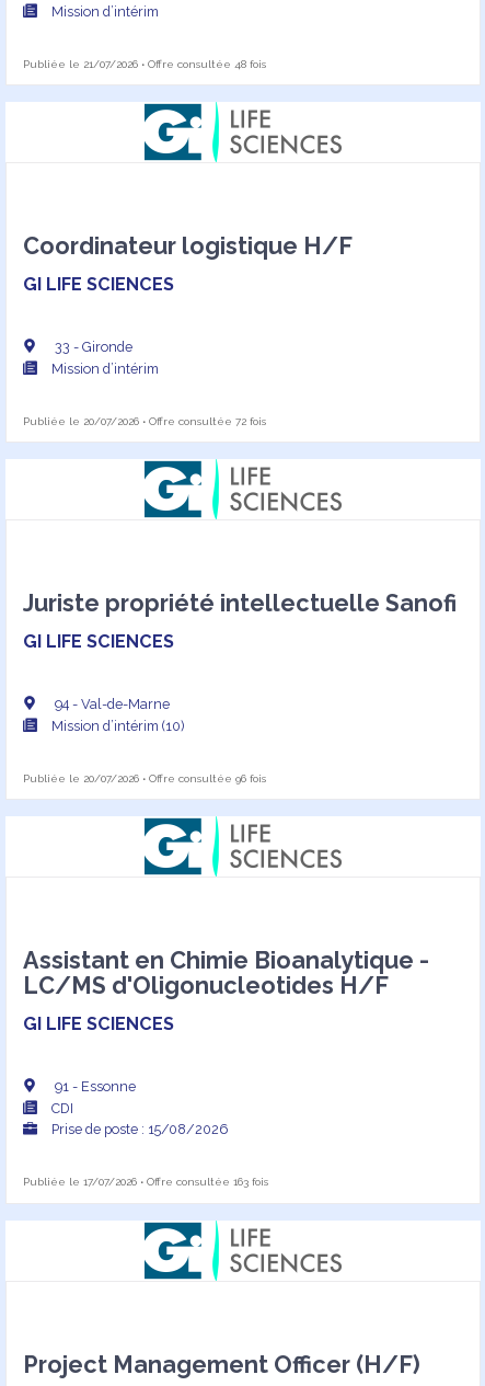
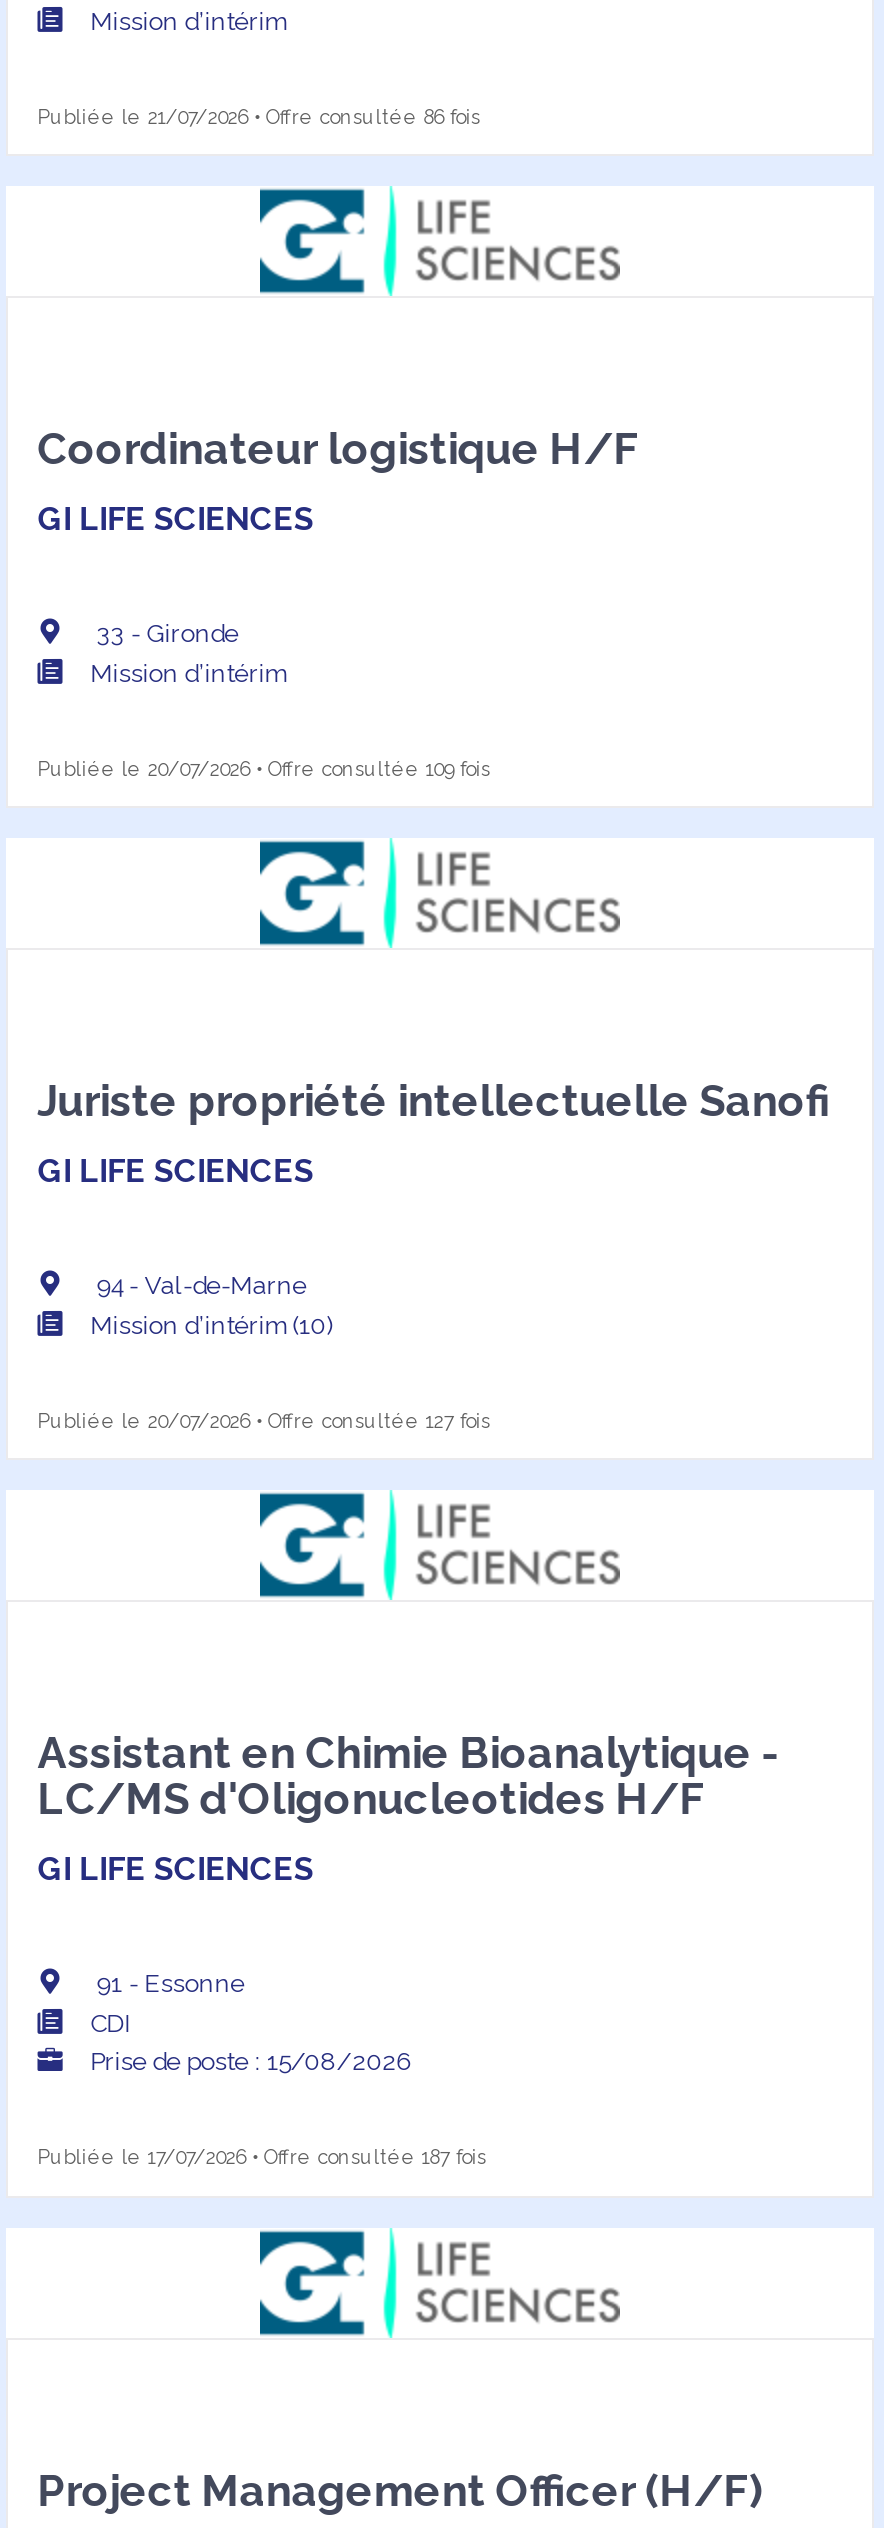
- Publiée le 21/07/2026 • Offre consultée 48 fois
+ Publiée le 21/07/2026 • Offre consultée 86 fois

- Publiée le 20/07/2026 • Offre consultée 72 fois
+ Publiée le 20/07/2026 • Offre consultée 109 fois

- Publiée le 20/07/2026 • Offre consultée 96 fois
+ Publiée le 20/07/2026 • Offre consultée 127 fois

- Publiée le 17/07/2026 • Offre consultée 163 fois
+ Publiée le 17/07/2026 • Offre consultée 187 fois
